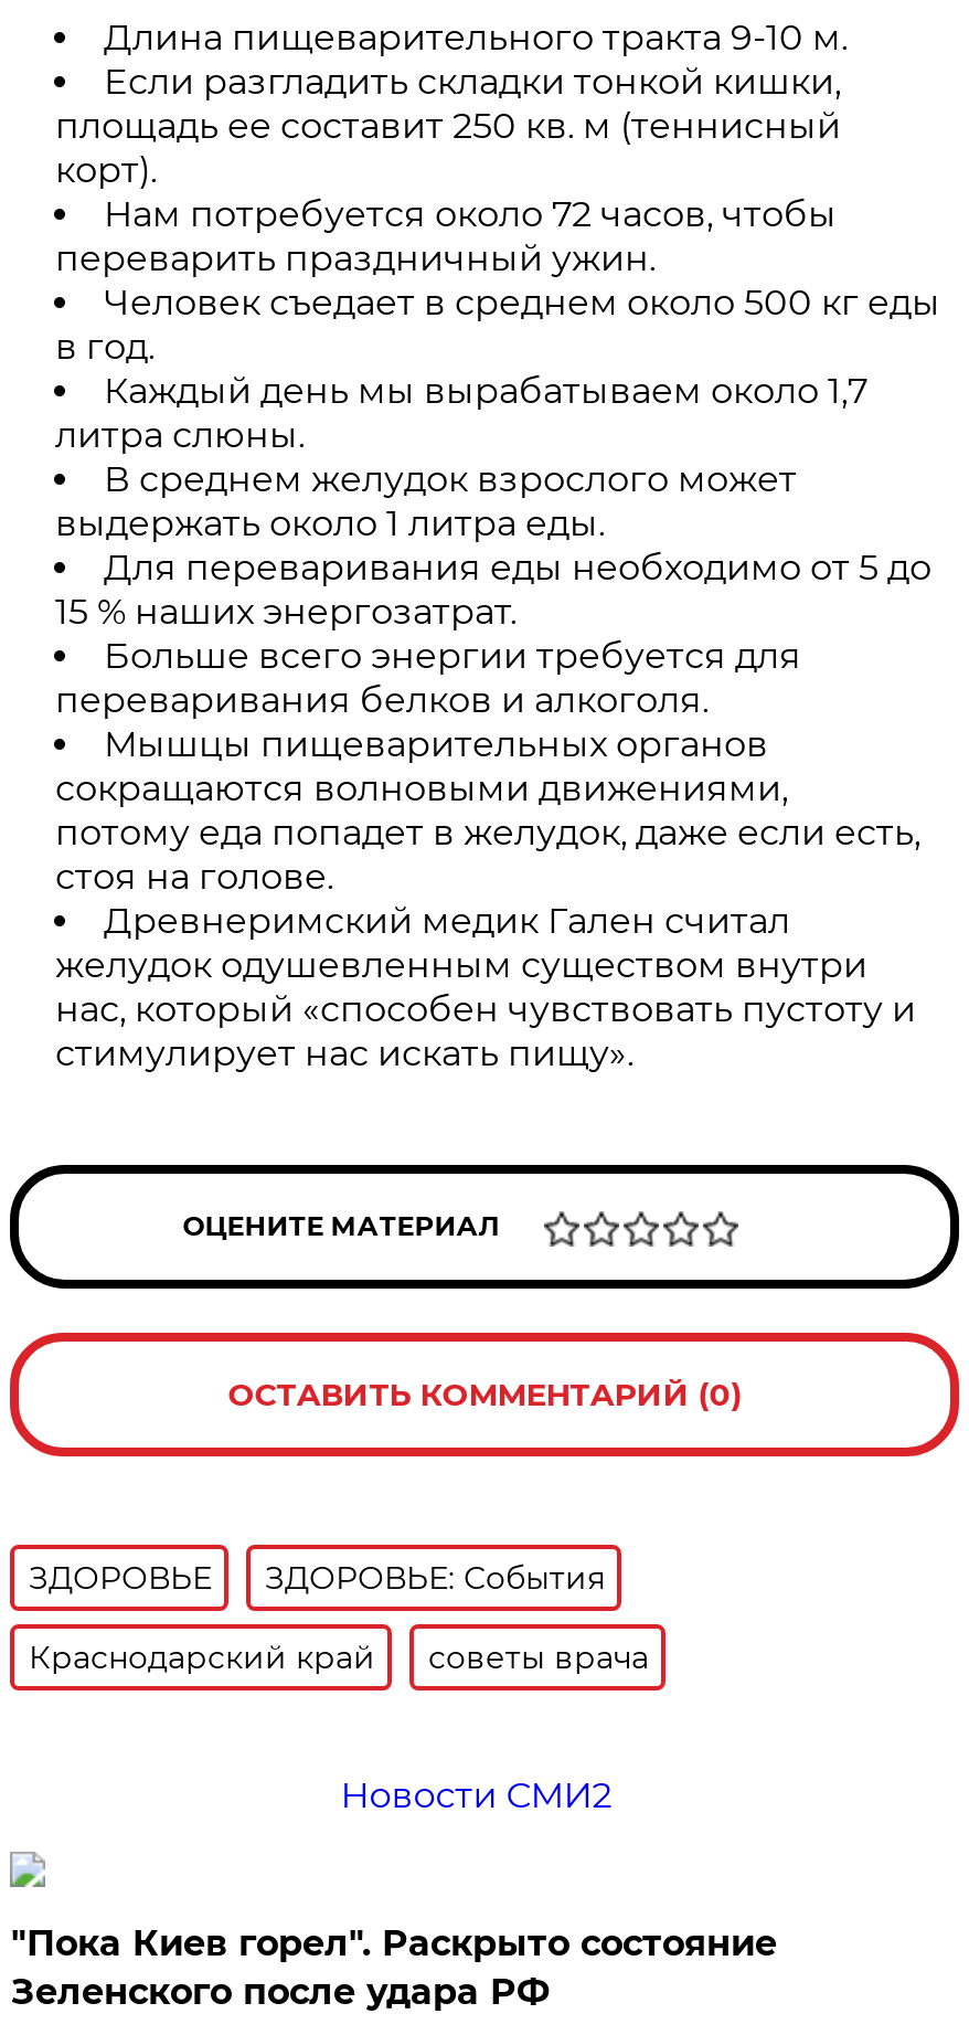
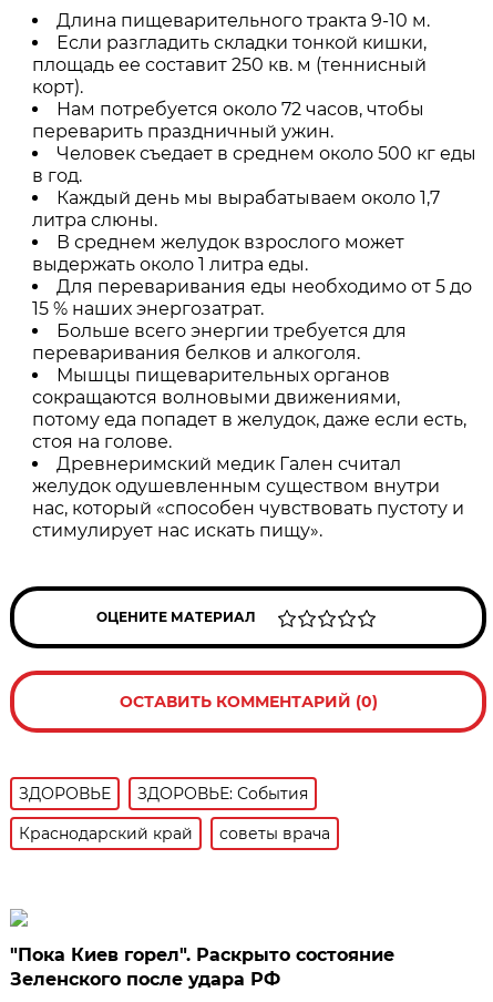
- Новости СМИ2
